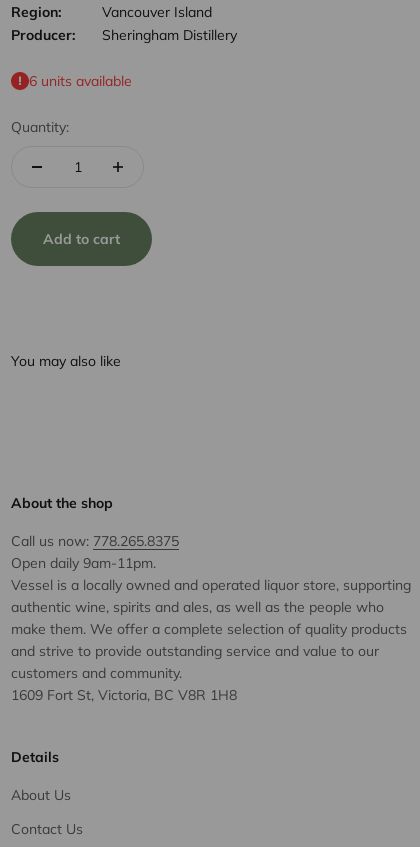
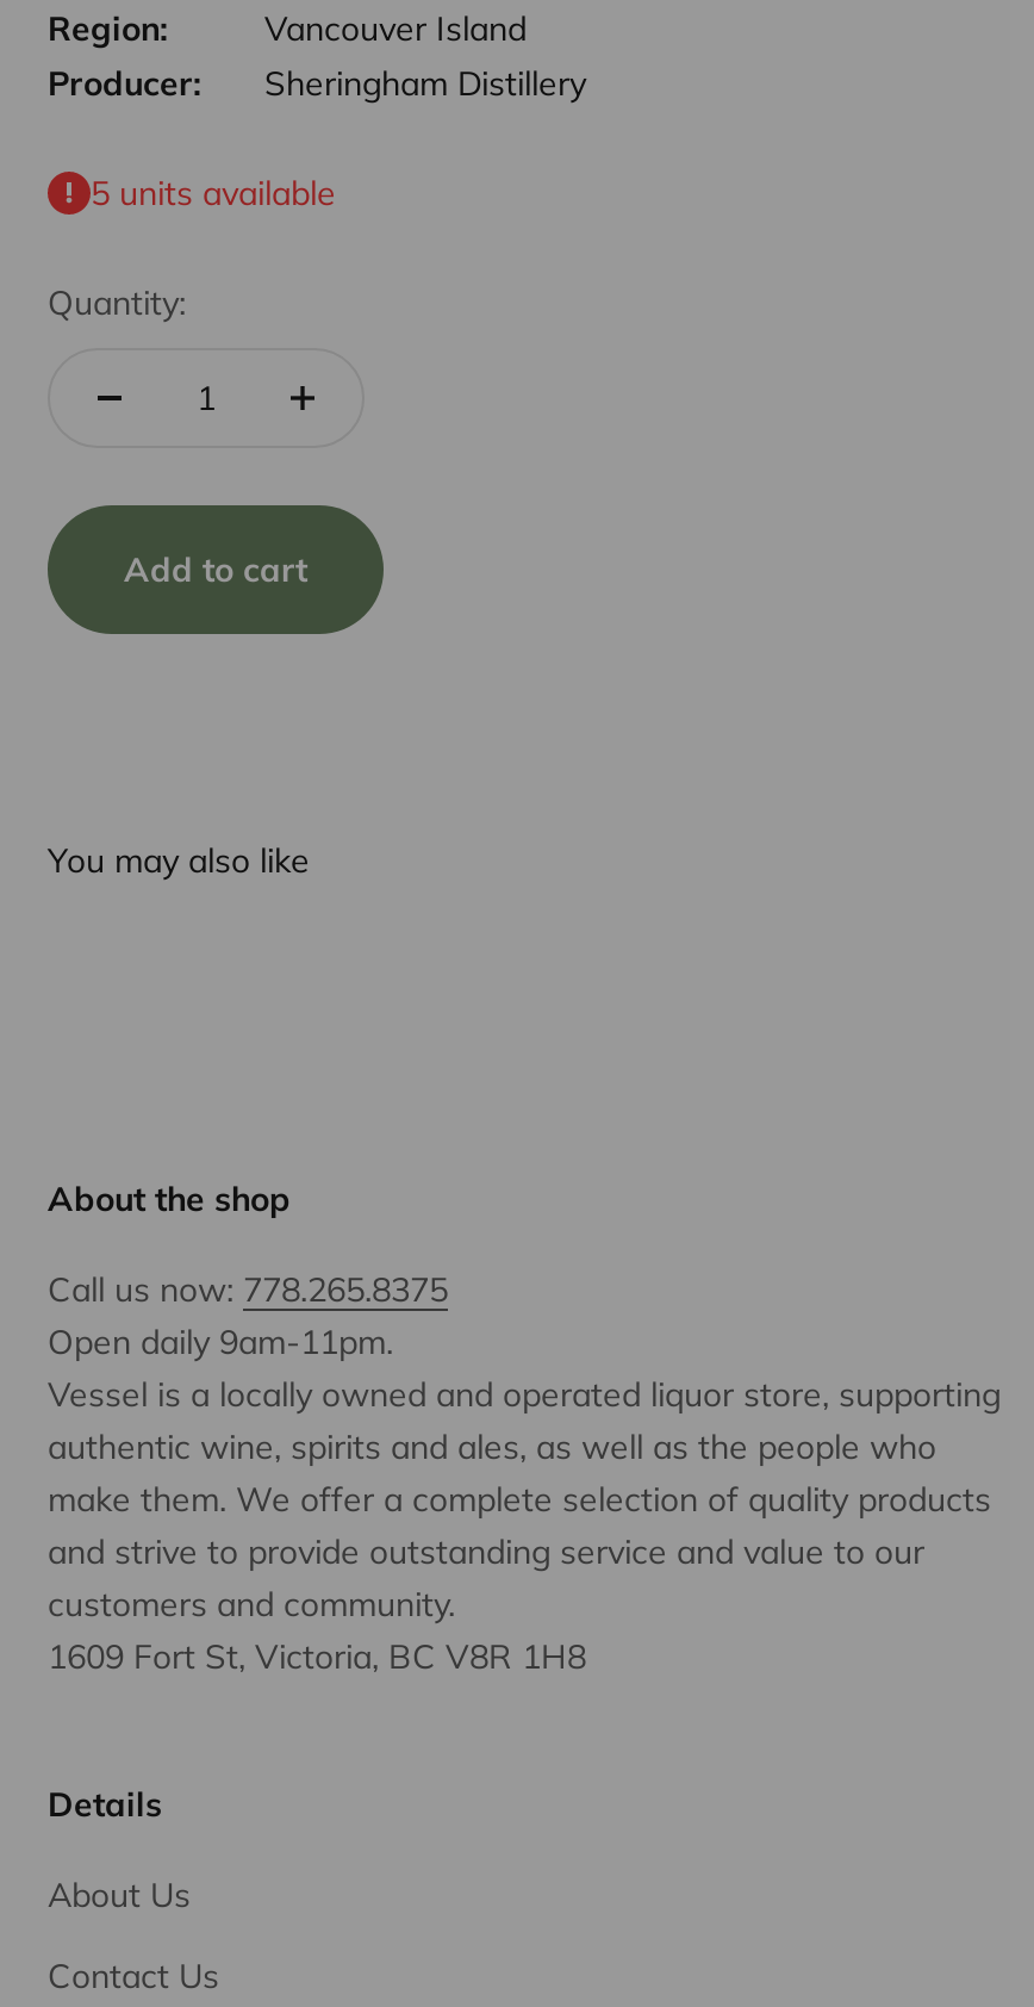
- 6 units available
+ 5 units available
